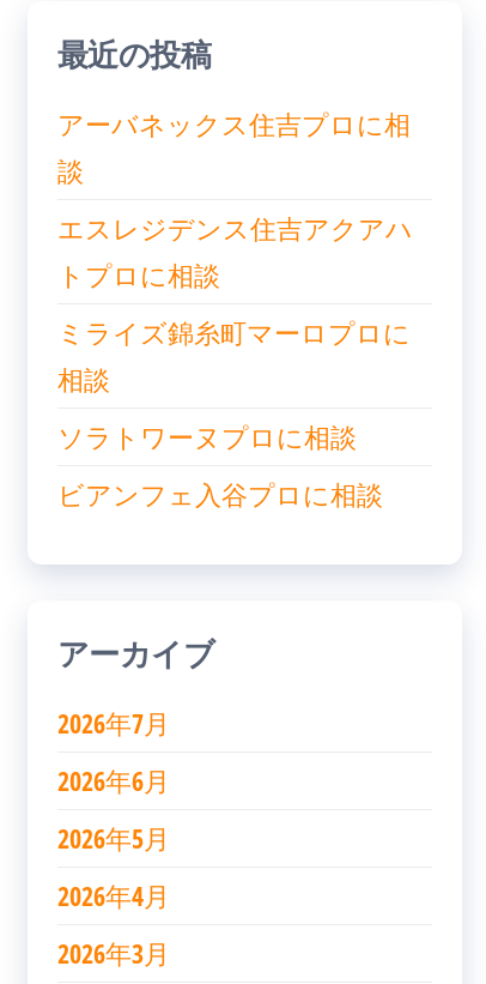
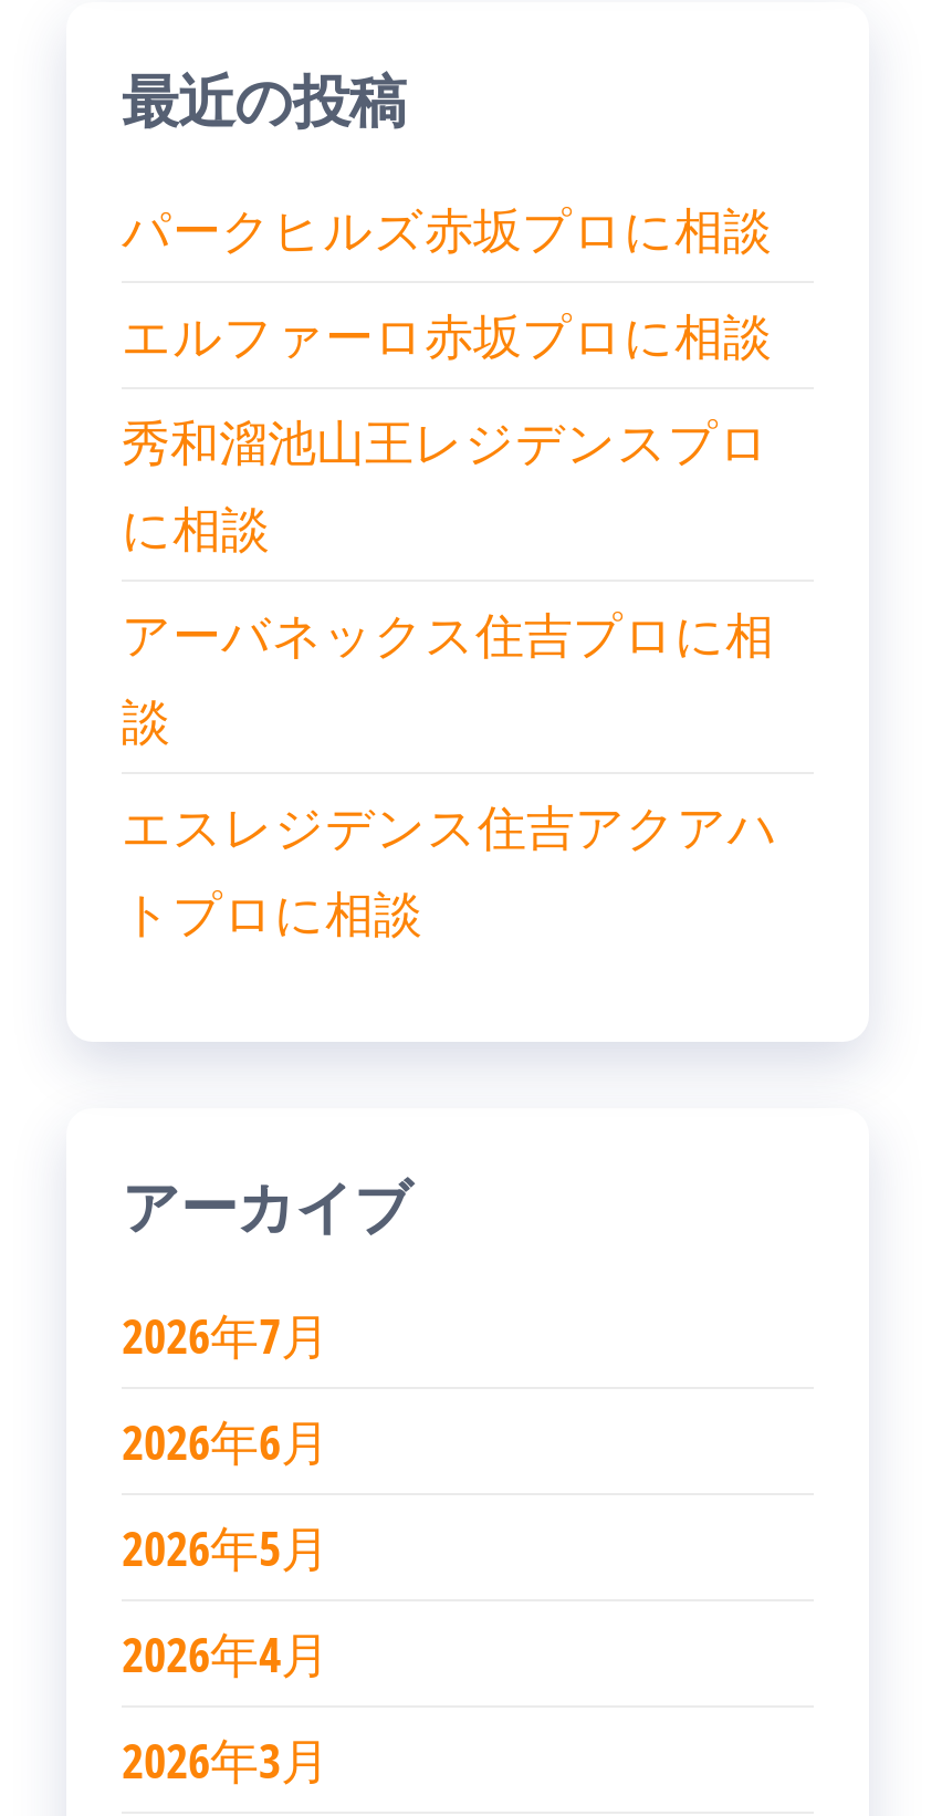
+ パークヒルズ赤坂プロに相談
+ エルファーロ赤坂プロに相談
+ 秀和溜池山王レジデンスプロ
+ に相談

moved down: アーバネックス住吉プロに相 | 談 | エスレジデンス住吉アクアハ | トプロに相談

- ミライズ錦糸町マーロプロに
- 相談
- ソラトワーヌプロに相談
- ビアンフェ入谷プロに相談
